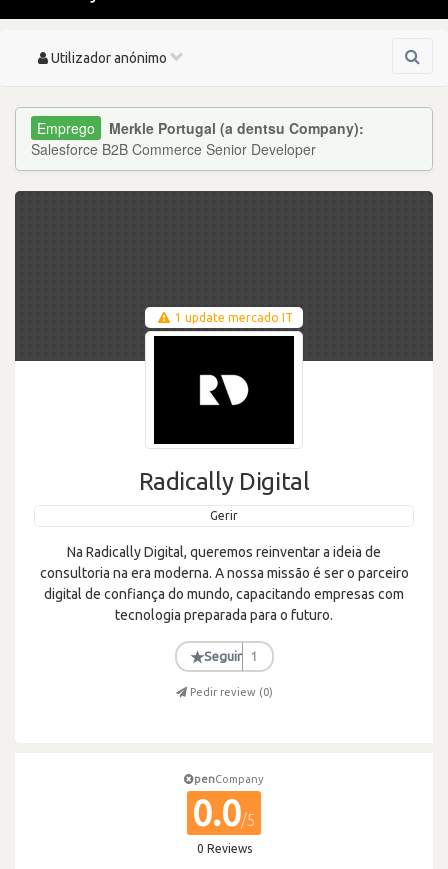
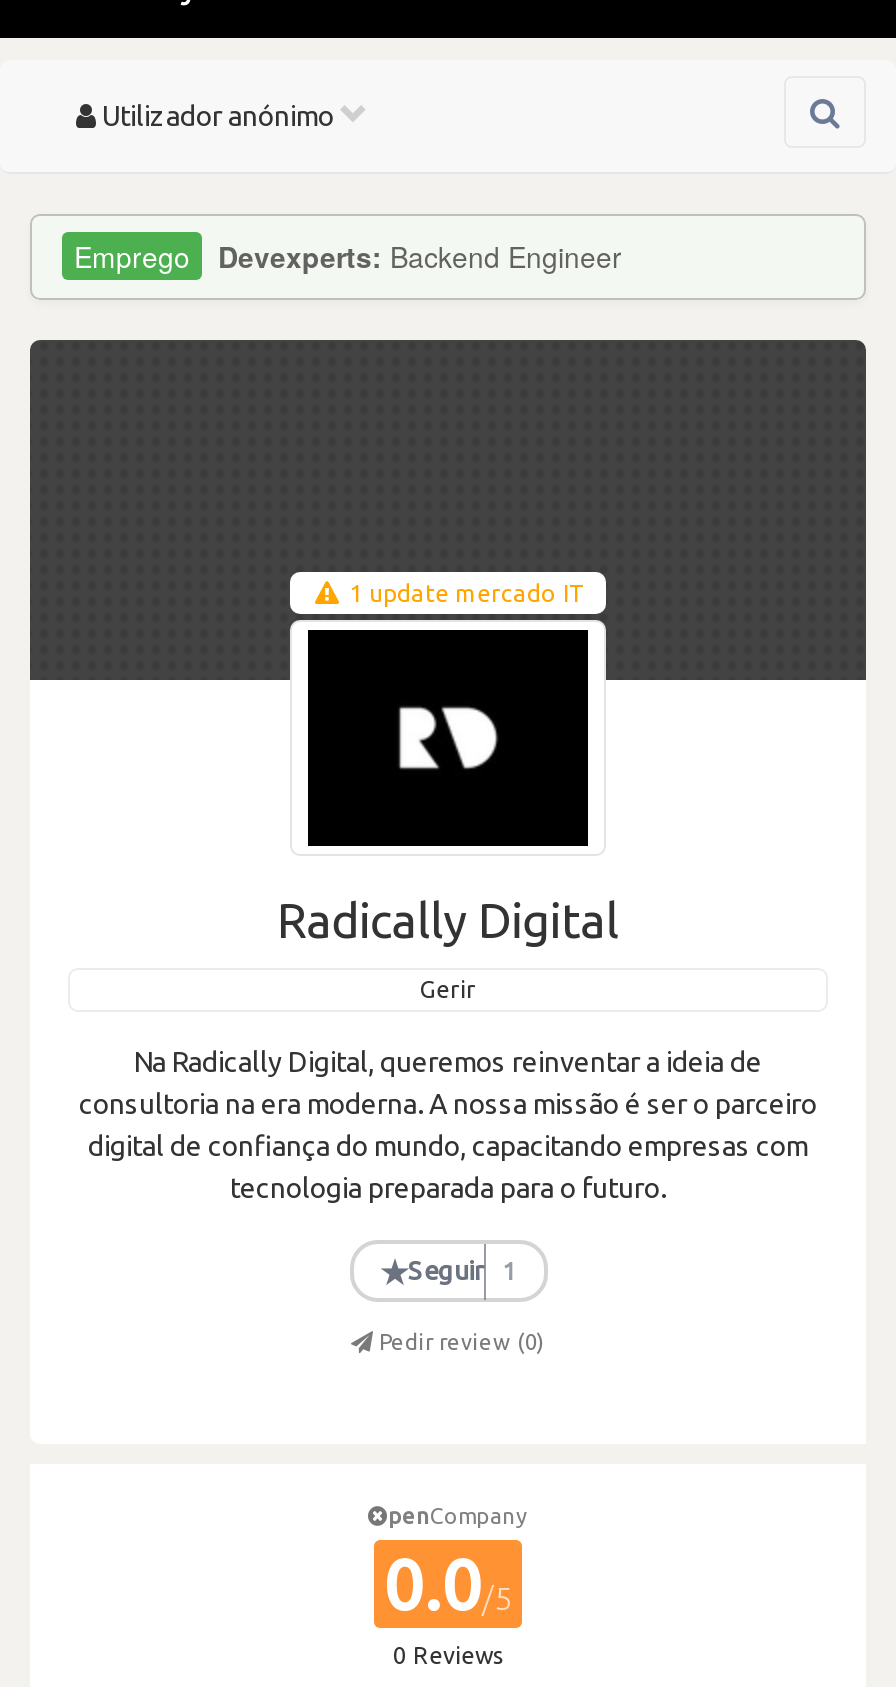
- Merkle Portugal (a dentsu Company):
- Salesforce B2B Commerce Senior Developer
+ Devexperts: Backend Engineer
